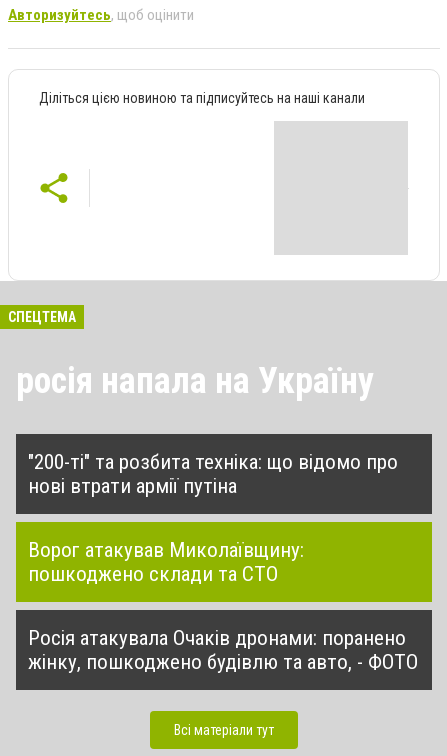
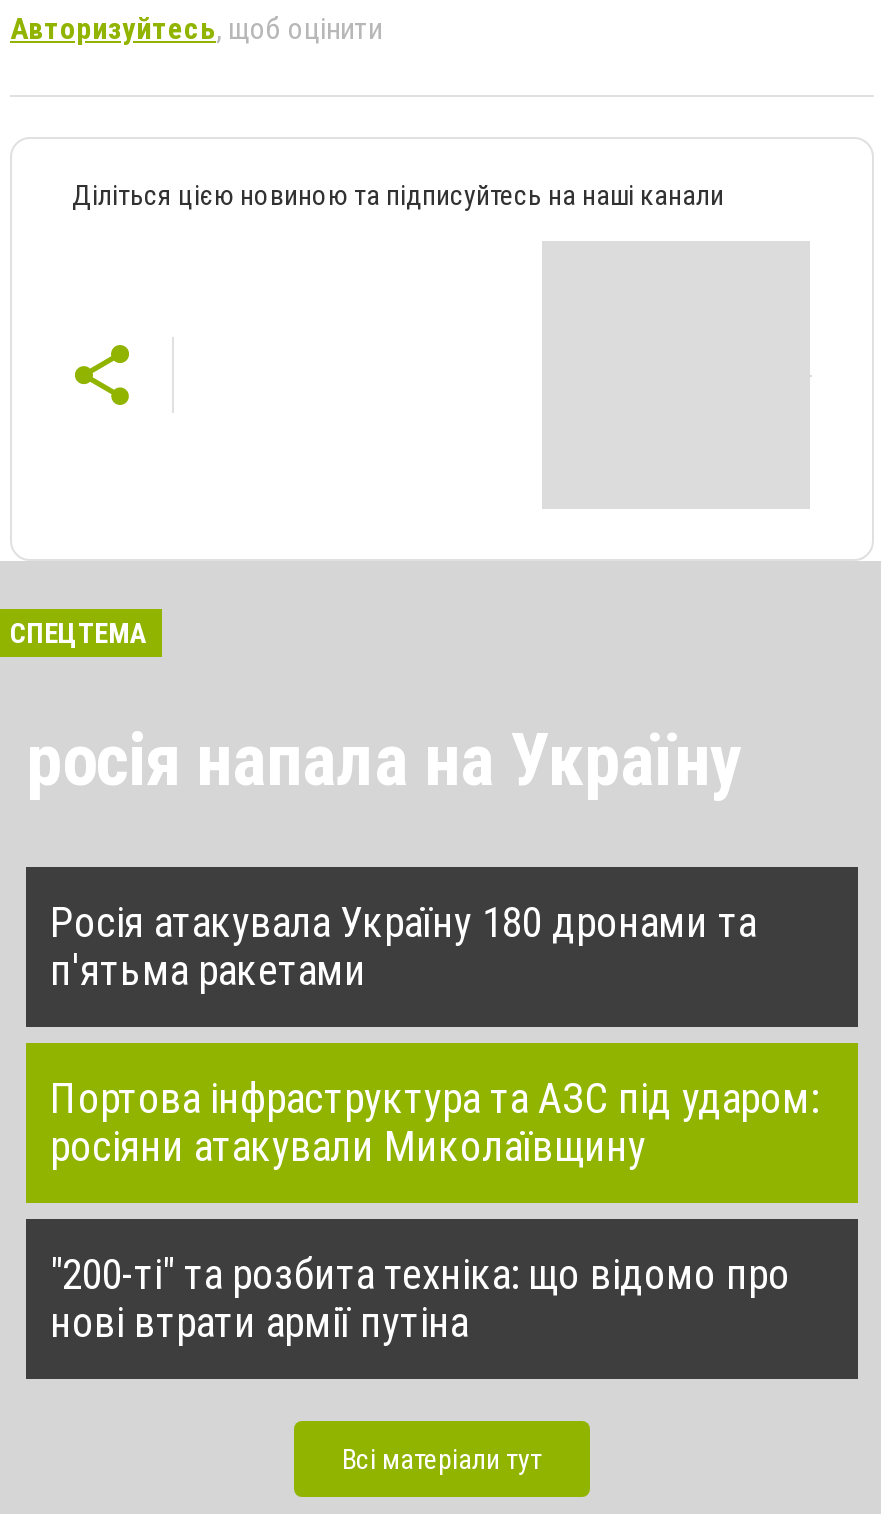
+ Росія атакувала Україну 180 дронами та
+ п'ятьма ракетами
+ Портова інфраструктура та АЗС під ударом:
+ росіяни атакували Миколаївщину

moved down: "200-ті" та розбита техніка: що відомо про | нові втрати армії путіна

- Ворог атакував Миколаївщину:
- пошкоджено склади та СТО
- Росія атакувала Очаків дронами: поранено
- жінку, пошкоджено будівлю та авто, - ФОТО
